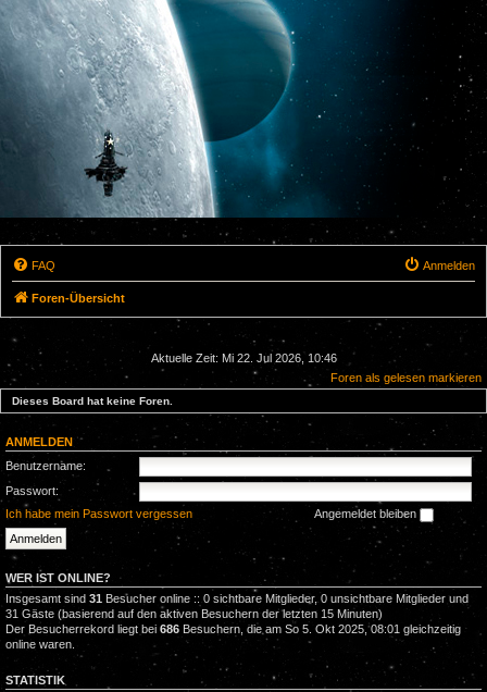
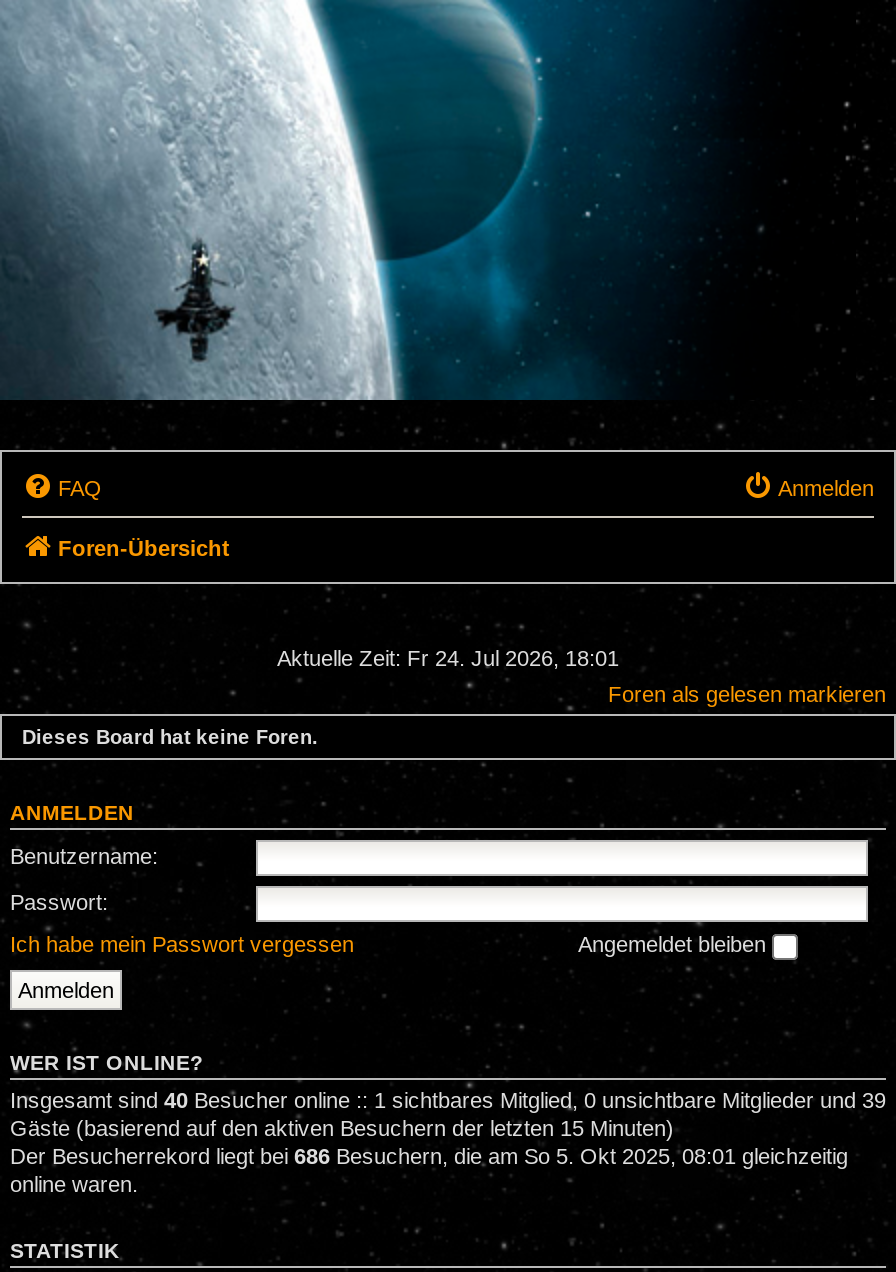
- Aktuelle Zeit: Mi 22. Jul 2026, 10:46
+ Aktuelle Zeit: Fr 24. Jul 2026, 18:01

- Insgesamt sind 31 Besucher online :: 0 sichtbare Mitglieder, 0 unsichtbare Mitglieder und
- 31 Gäste (basierend auf den aktiven Besuchern der letzten 15 Minuten)
+ Insgesamt sind 40 Besucher online :: 1 sichtbares Mitglied, 0 unsichtbare Mitglieder und 39
+ Gäste (basierend auf den aktiven Besuchern der letzten 15 Minuten)
